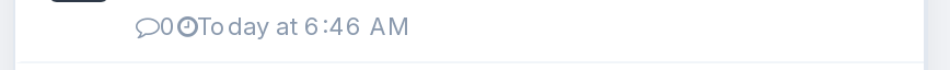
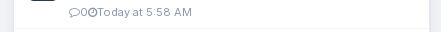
- 0 Today at 6:46 AM
+ 0 Today at 5:58 AM
